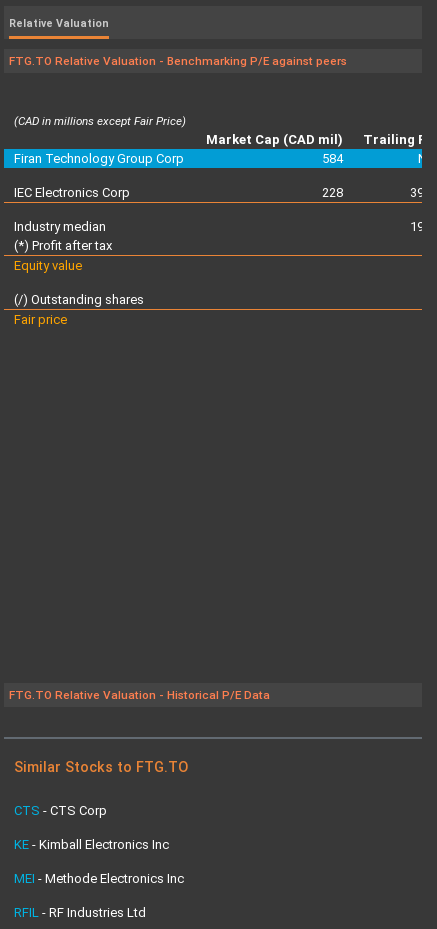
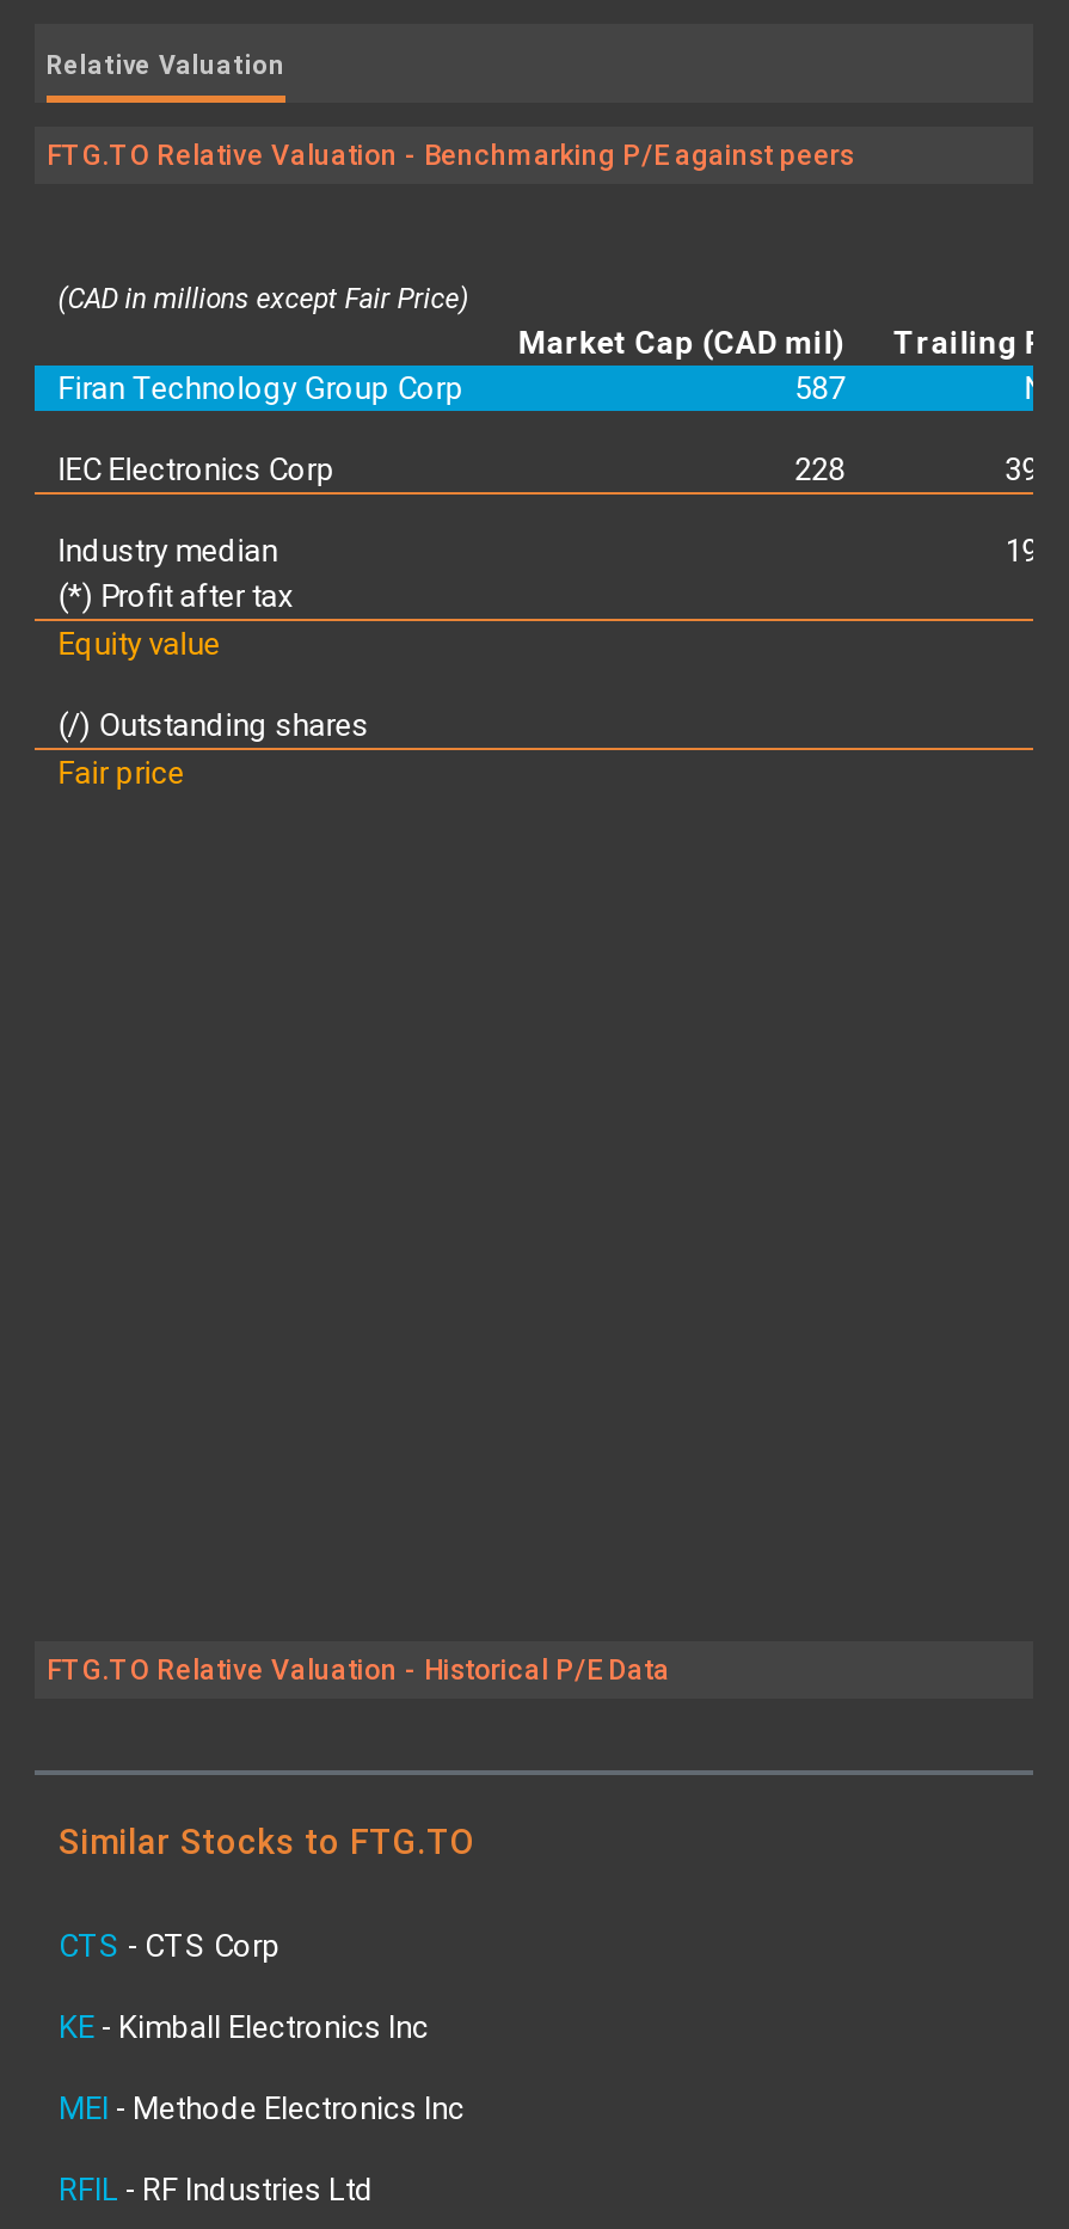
- 584
+ 587
